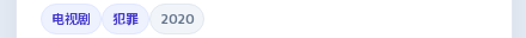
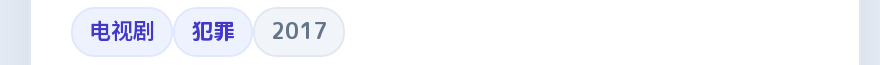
- 电视剧 犯罪 2020
+ 电视剧 犯罪 2017
